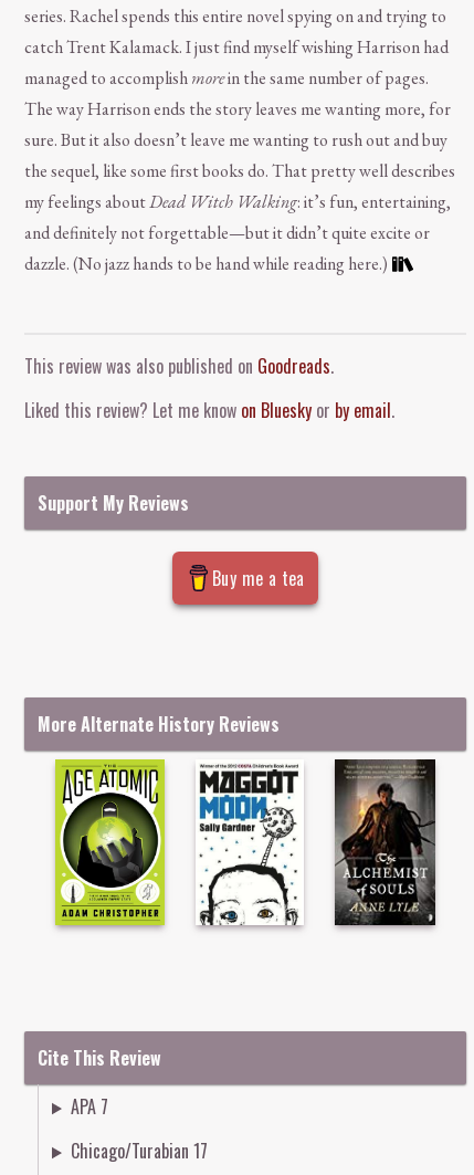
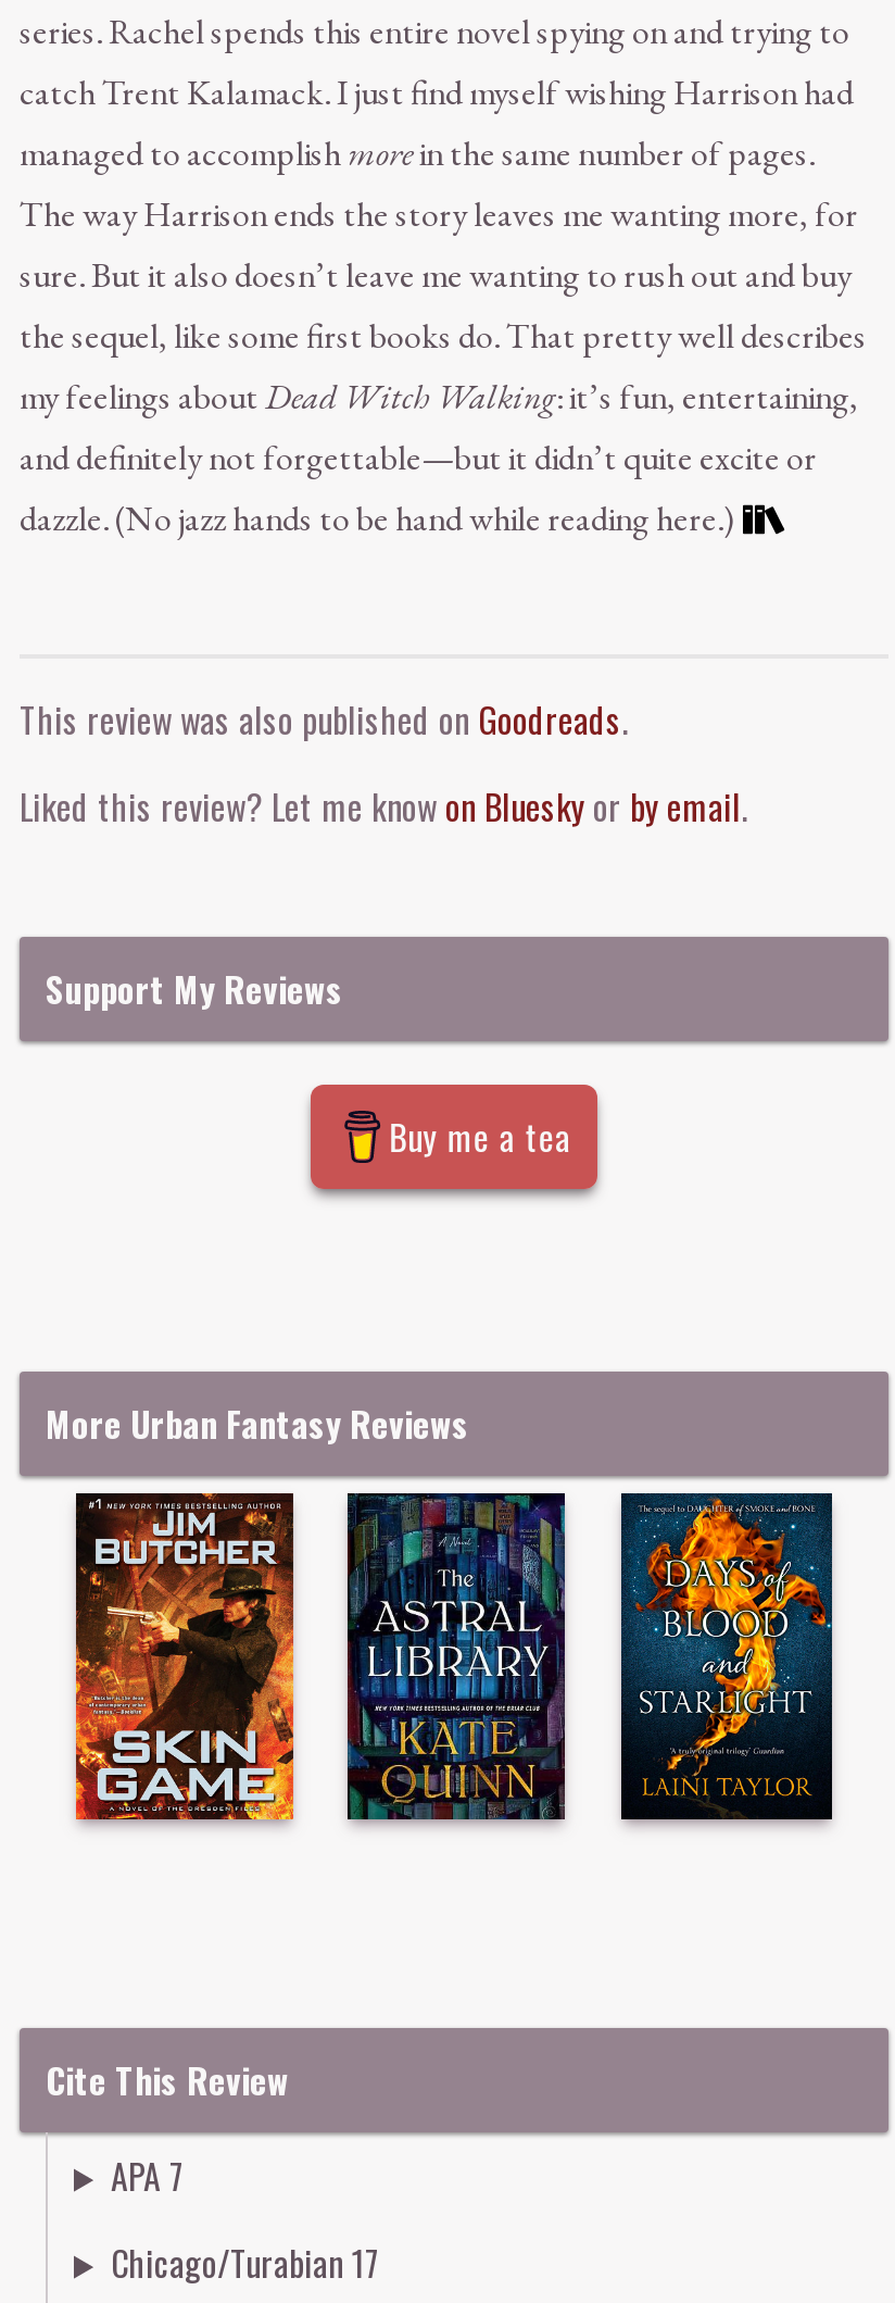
- More Alternate History Reviews
+ More Urban Fantasy Reviews

- [image]
+ [image]

- [image]
+ [image]

- [image]
+ [image]
